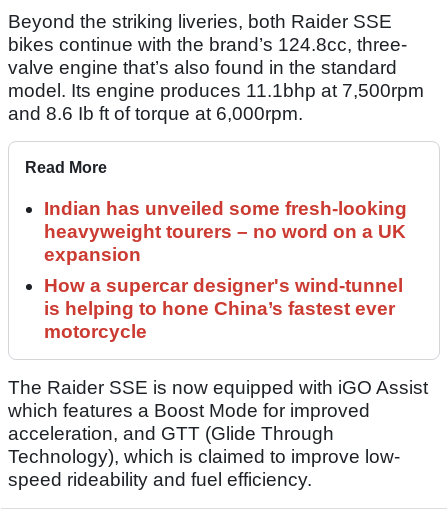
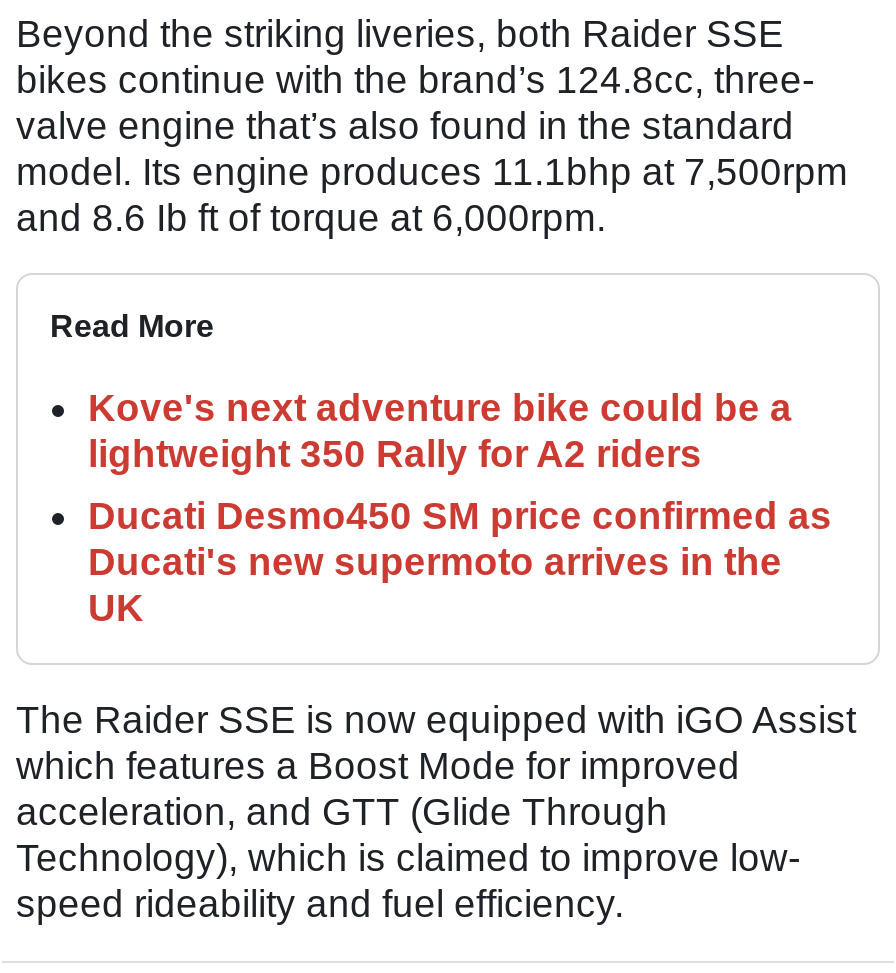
- Indian has unveiled some fresh-looking
- heavyweight tourers – no word on a UK
- expansion
+ Kove's next adventure bike could be a
+ lightweight 350 Rally for A2 riders

- How a supercar designer's wind-tunnel
- is helping to hone China’s fastest ever
- motorcycle
+ Ducati Desmo450 SM price confirmed as
+ Ducati's new supermoto arrives in the
+ UK
